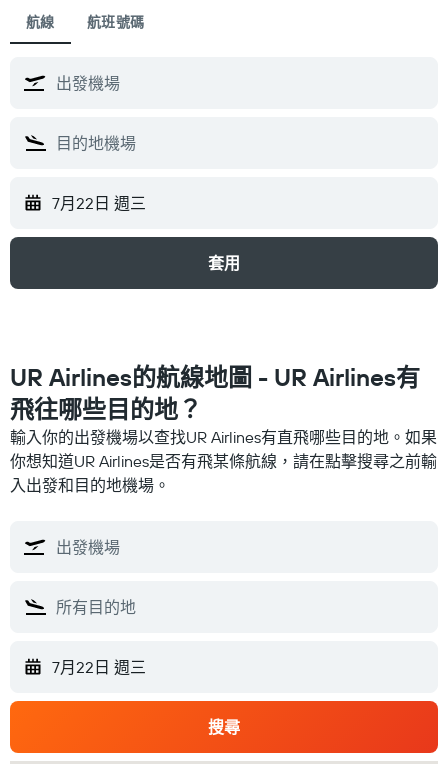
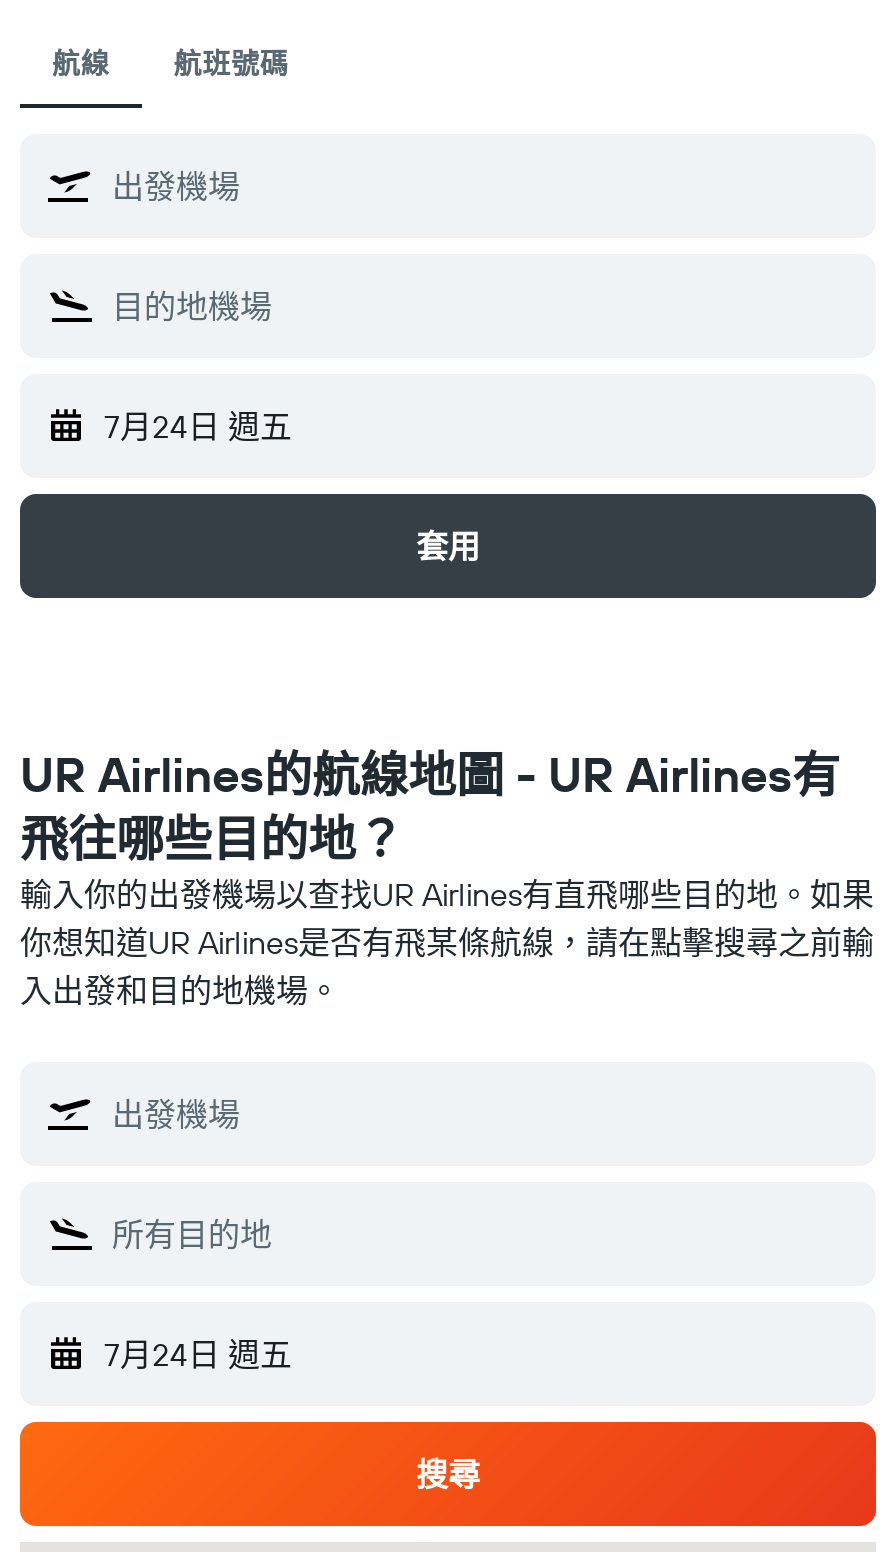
- 7月22日 週三
+ 7月24日 週五

- 7月22日 週三
+ 7月24日 週五
